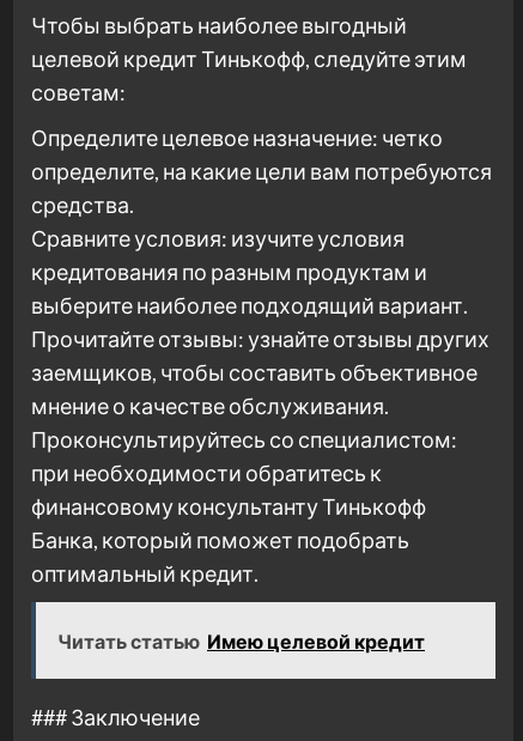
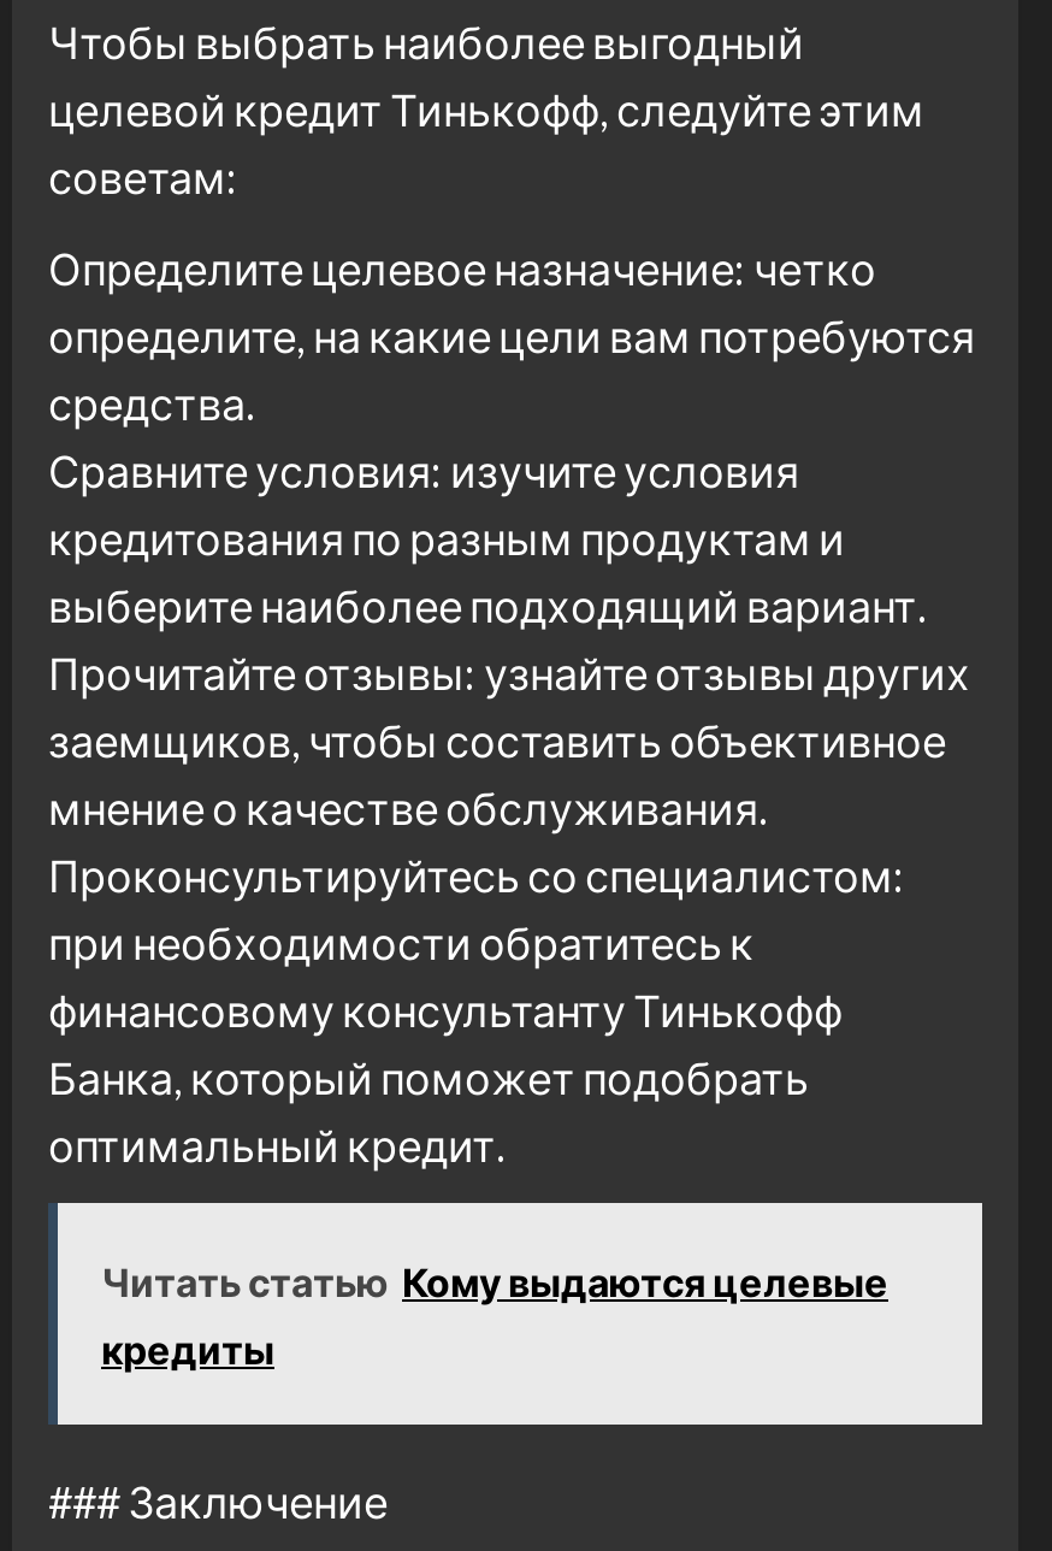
- Читать статью Имею целевой кредит
+ Читать статью Кому выдаются целевые
+ кредиты
